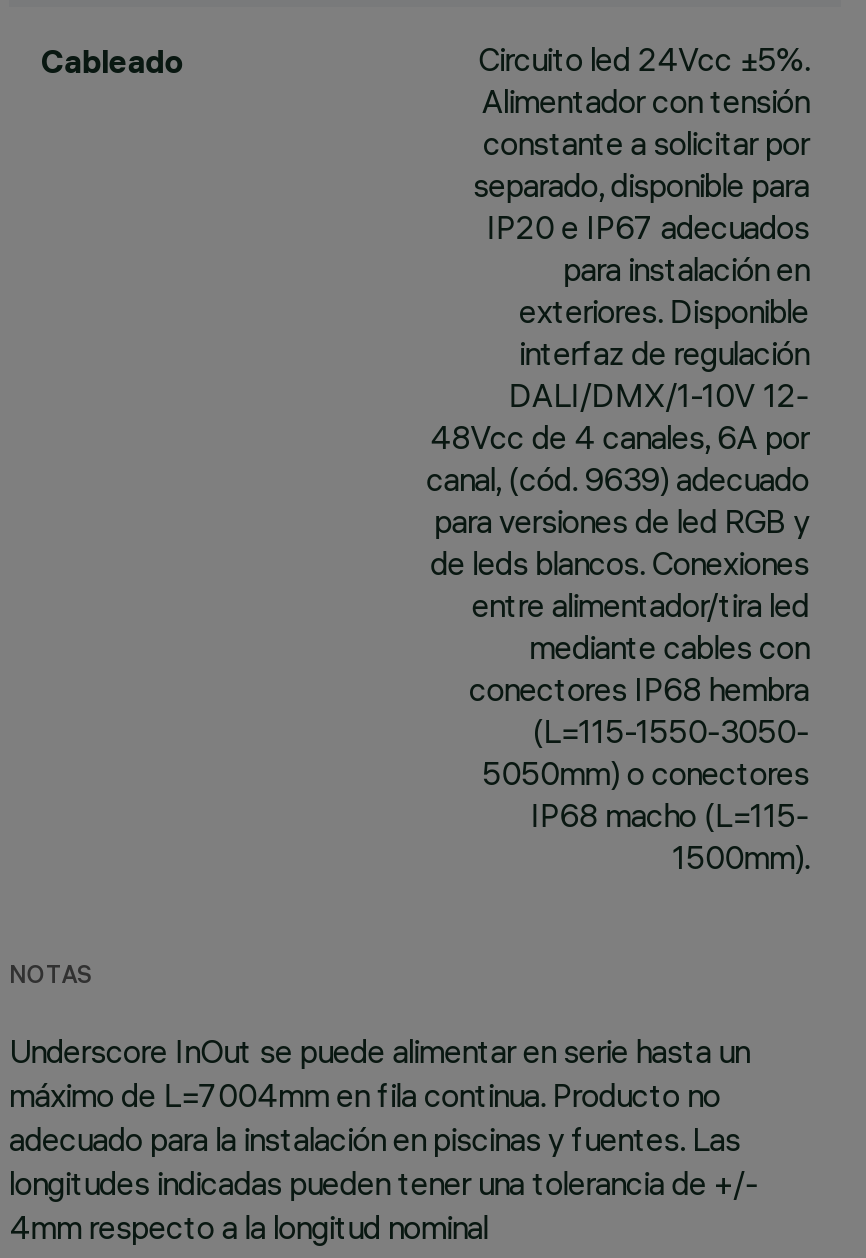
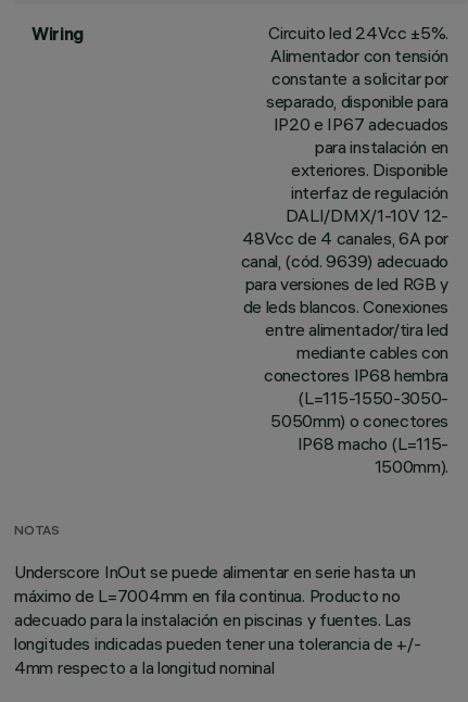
- Cableado
+ Wiring
